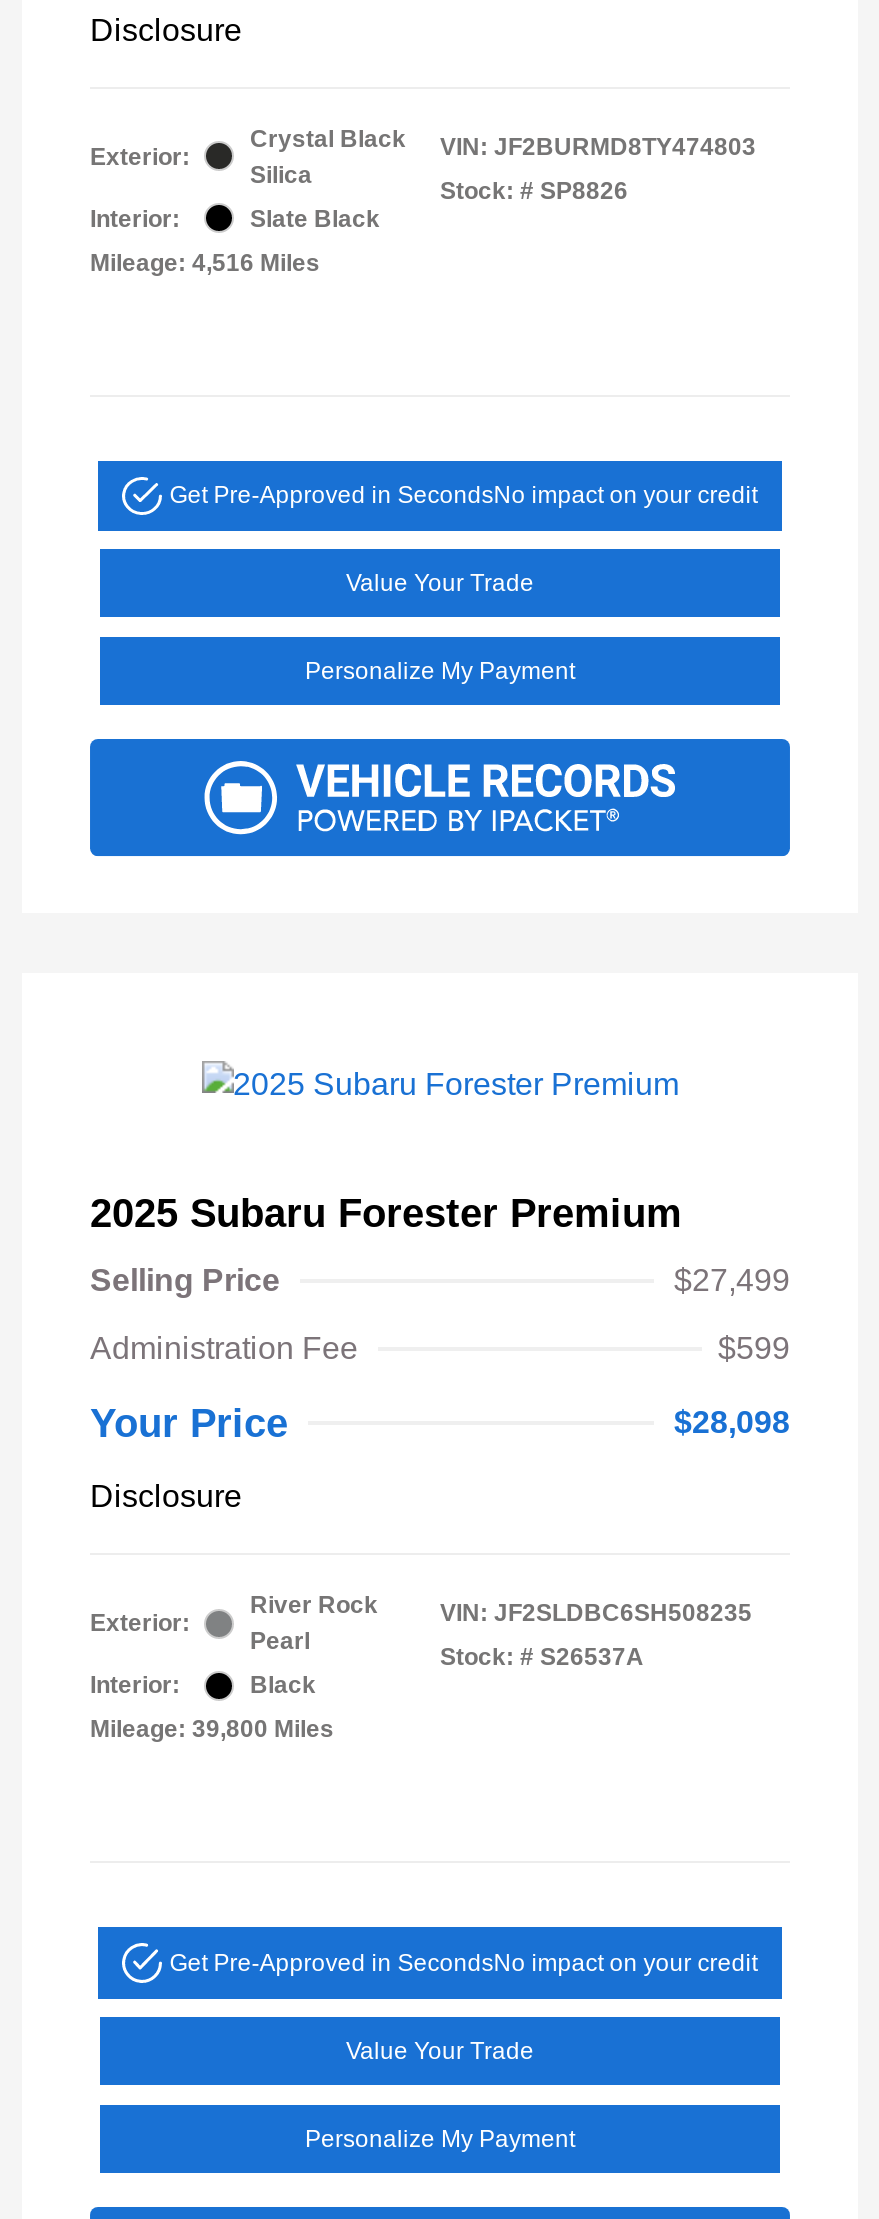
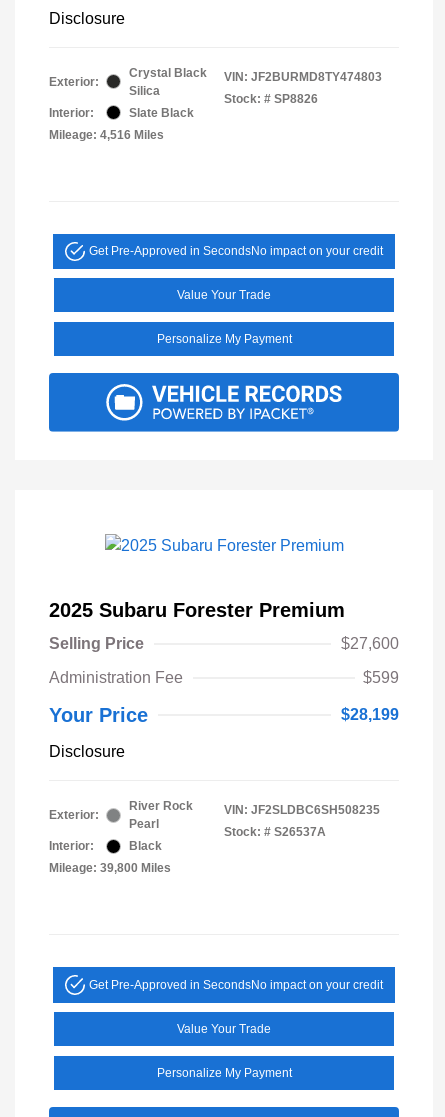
- $27,499
+ $27,600

- $28,098
+ $28,199
